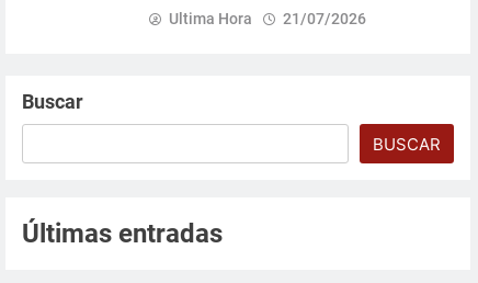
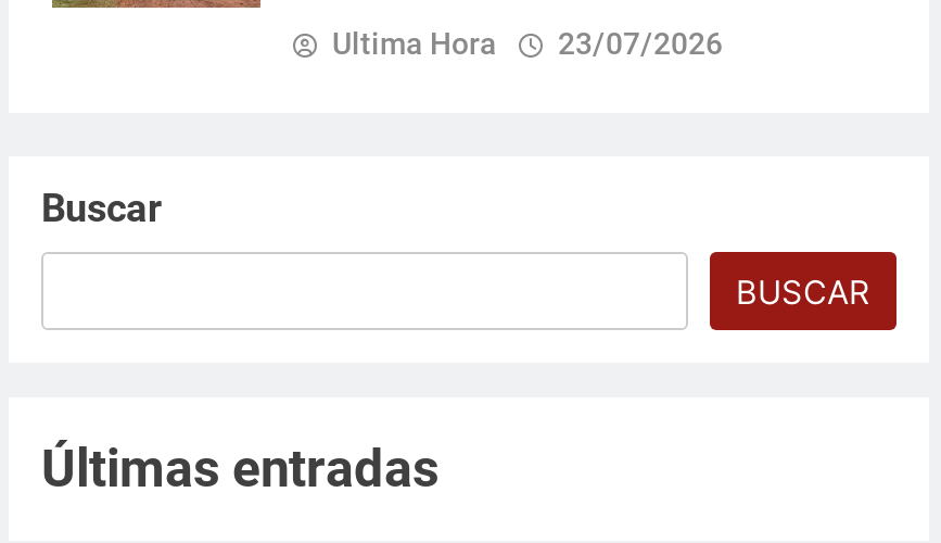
- Ultima Hora 21/07/2026
+ Ultima Hora 23/07/2026
